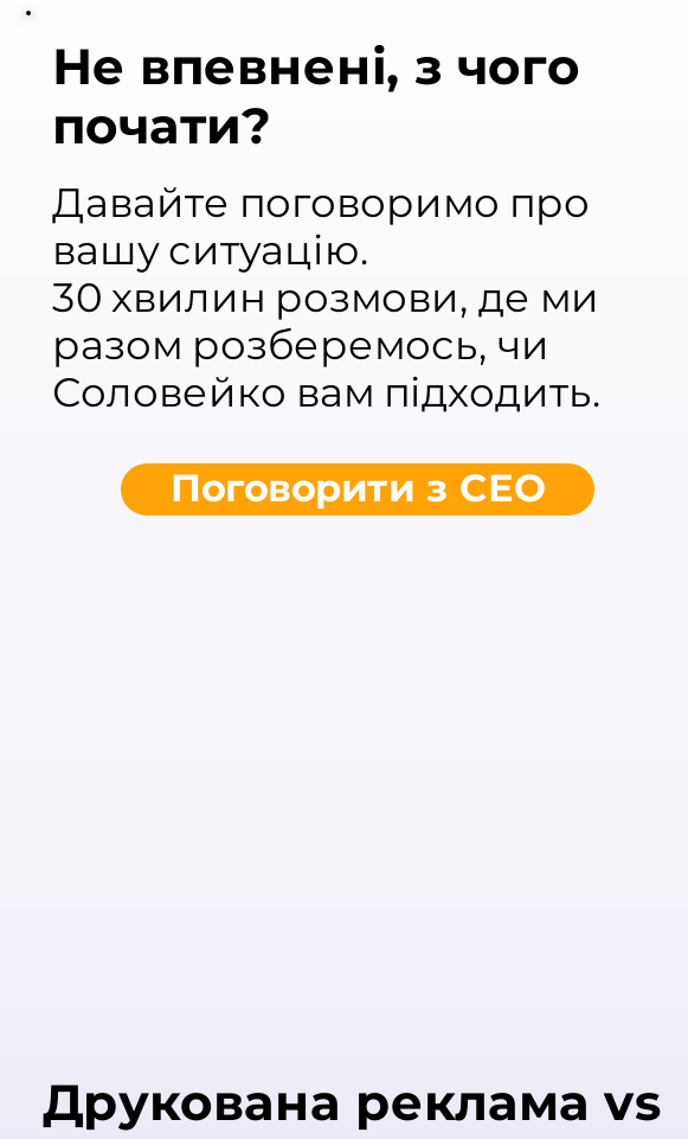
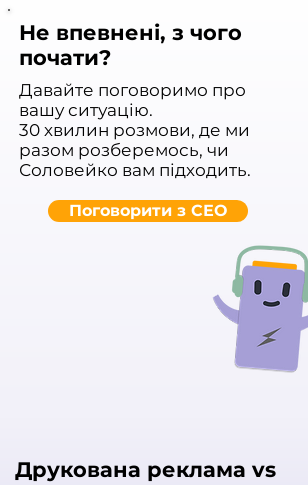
+ [image]
